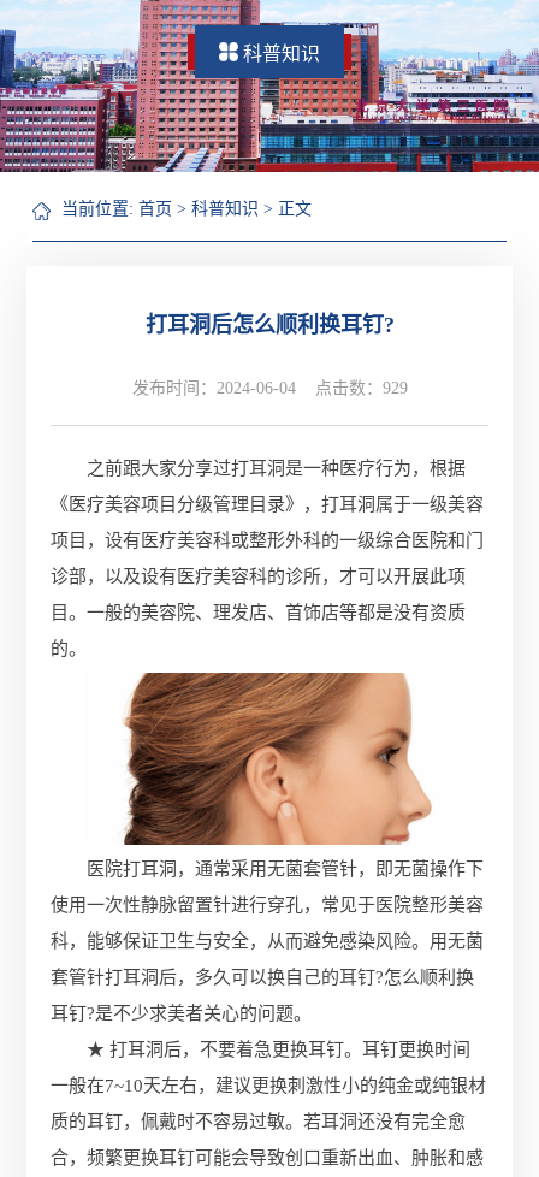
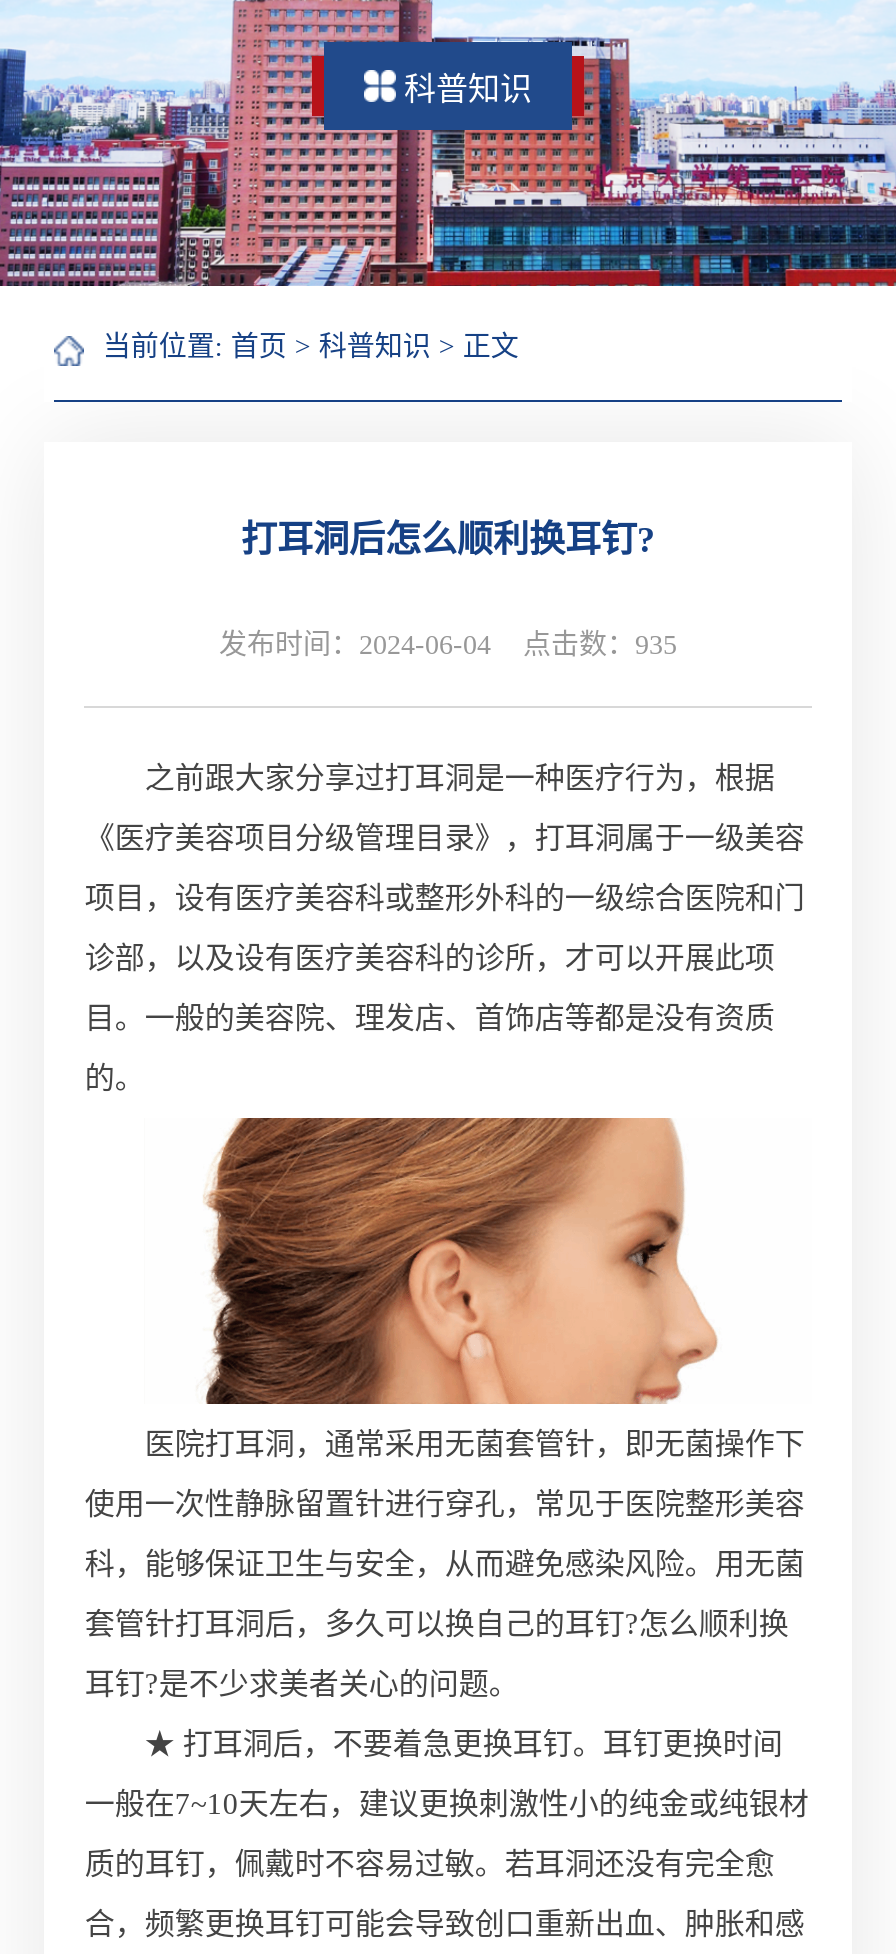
- 发布时间：2024-06-04 点击数：929
+ 发布时间：2024-06-04 点击数：935
